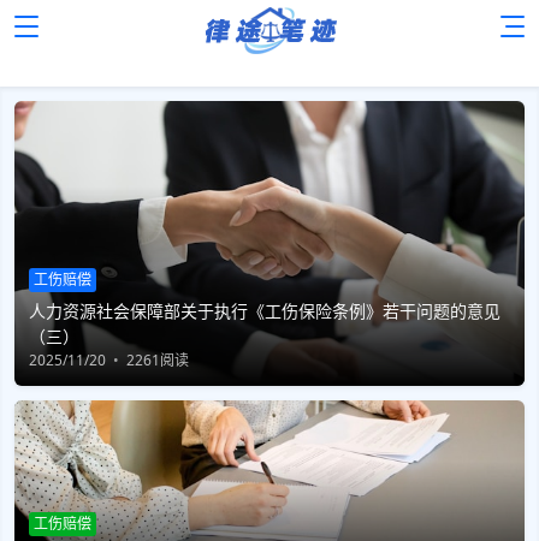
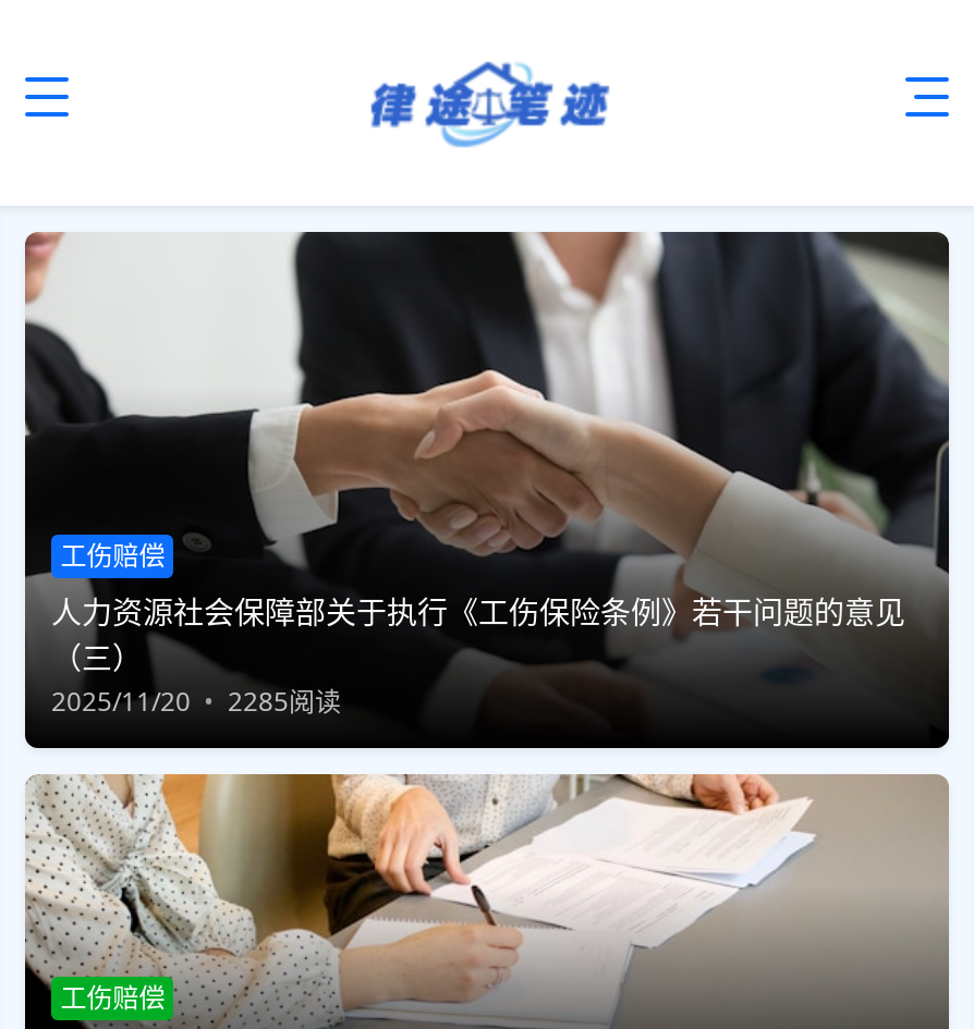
- 2025/11/20 2261阅读
+ 2025/11/20 2285阅读
